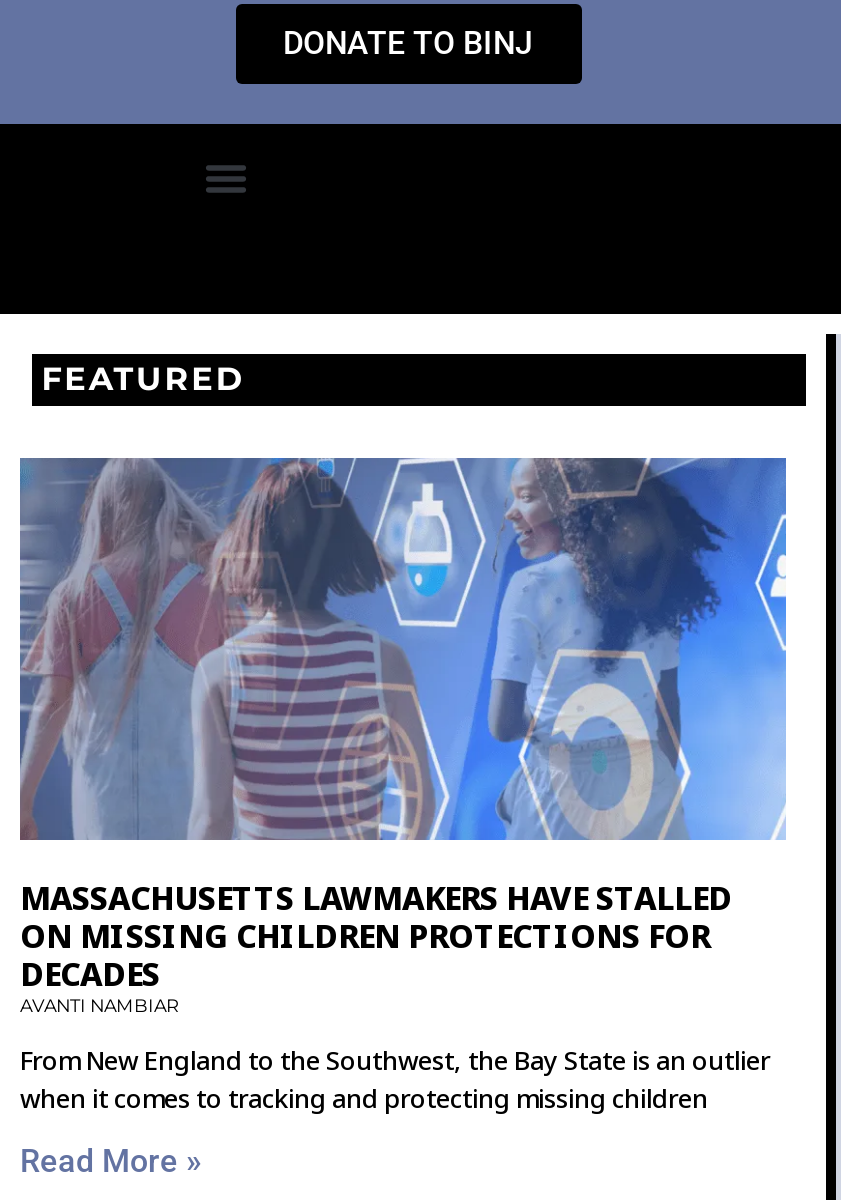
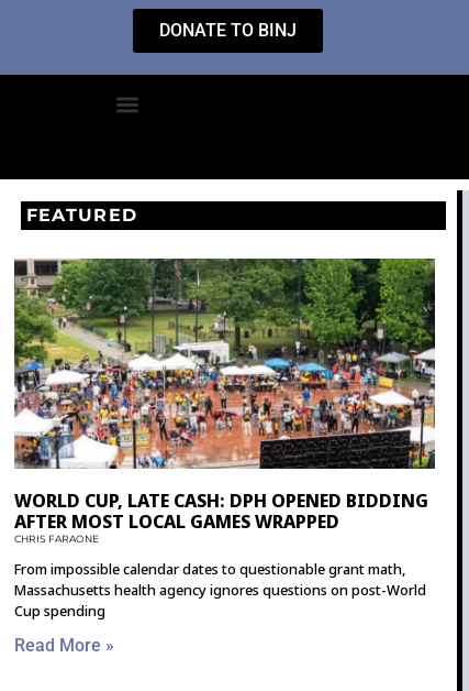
- [image]
- MASSACHUSETTS LAWMAKERS HAVE STALLED
- ON MISSING CHILDREN PROTECTIONS FOR
- DECADES
- AVANTI NAMBIAR
+ [image]
+ WORLD CUP, LATE CASH: DPH OPENED BIDDING
+ AFTER MOST LOCAL GAMES WRAPPED
+ CHRIS FARAONE

- From New England to the Southwest, the Bay State is an outlier
- when it comes to tracking and protecting missing children
+ From impossible calendar dates to questionable grant math,
+ Massachusetts health agency ignores questions on post-World
+ Cup spending
